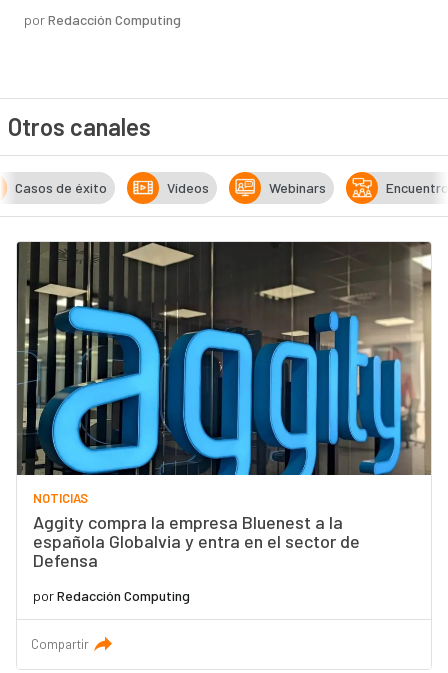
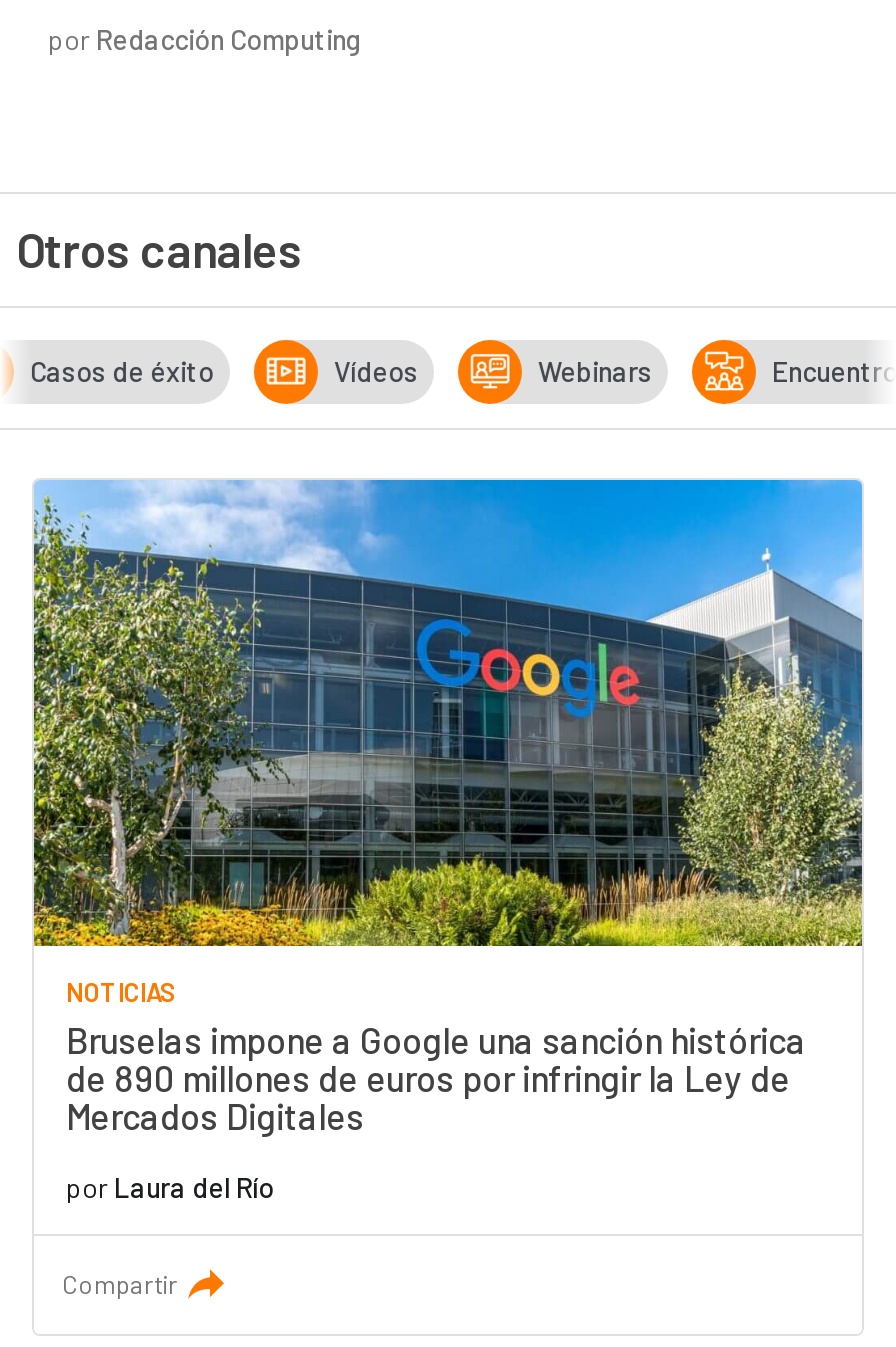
- [image]
- Aggity compra la empresa Bluenest a la
- española Globalvia y entra en el sector de
- Defensa
+ [image]
+ Bruselas impone a Google una sanción histórica
+ de 890 millones de euros por infringir la Ley de
+ Mercados Digitales

- por Redacción Computing
+ por Laura del Río
